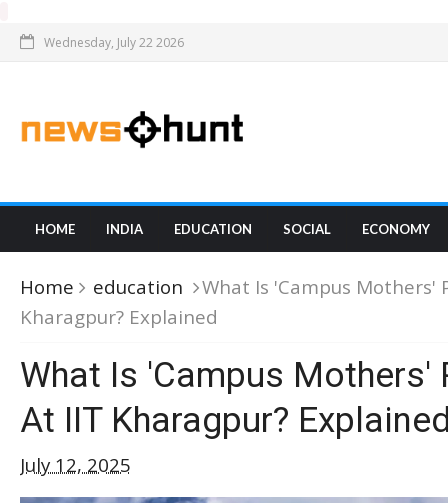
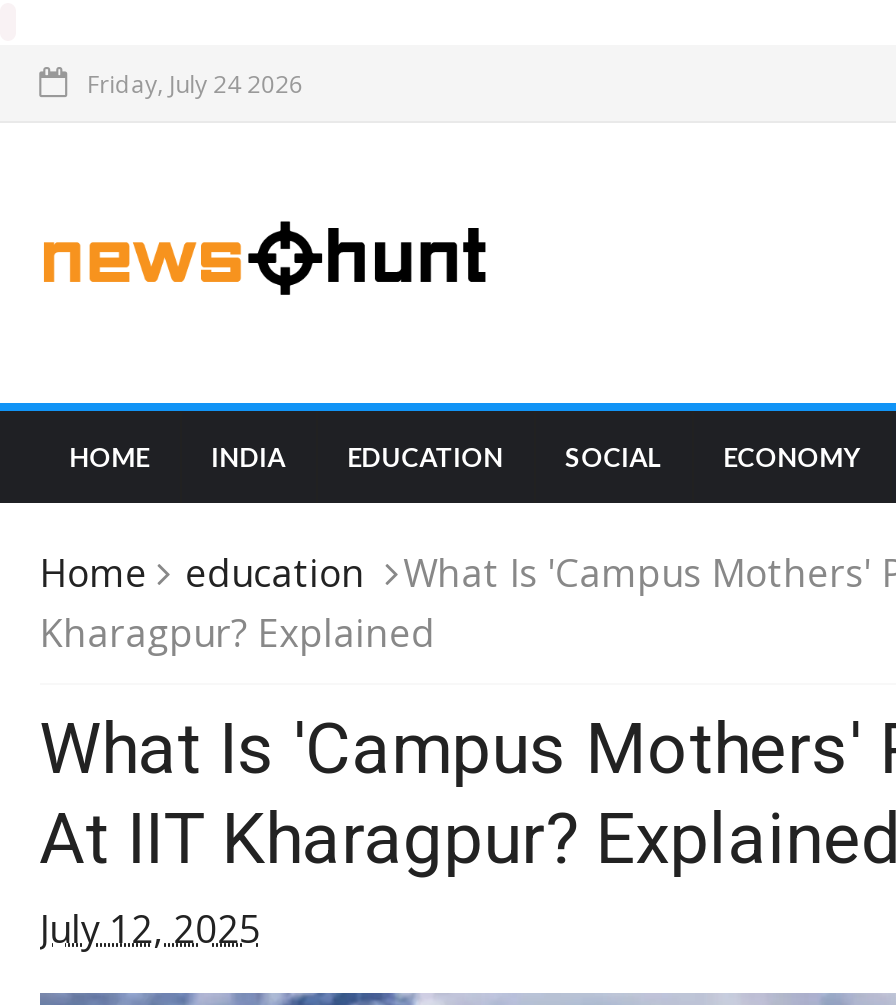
- Wednesday, July 22 2026
+ Friday, July 24 2026
